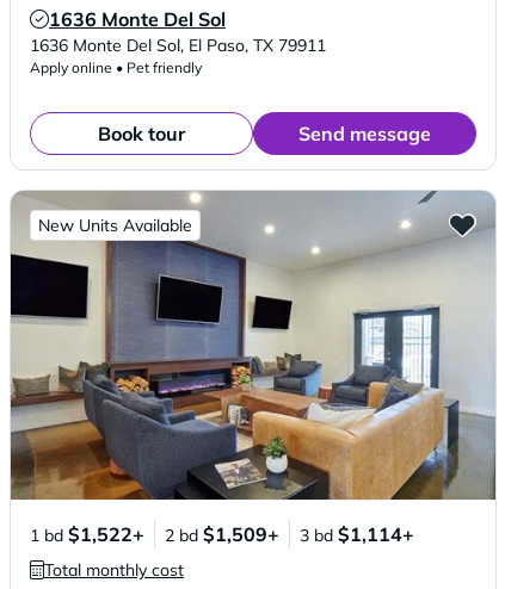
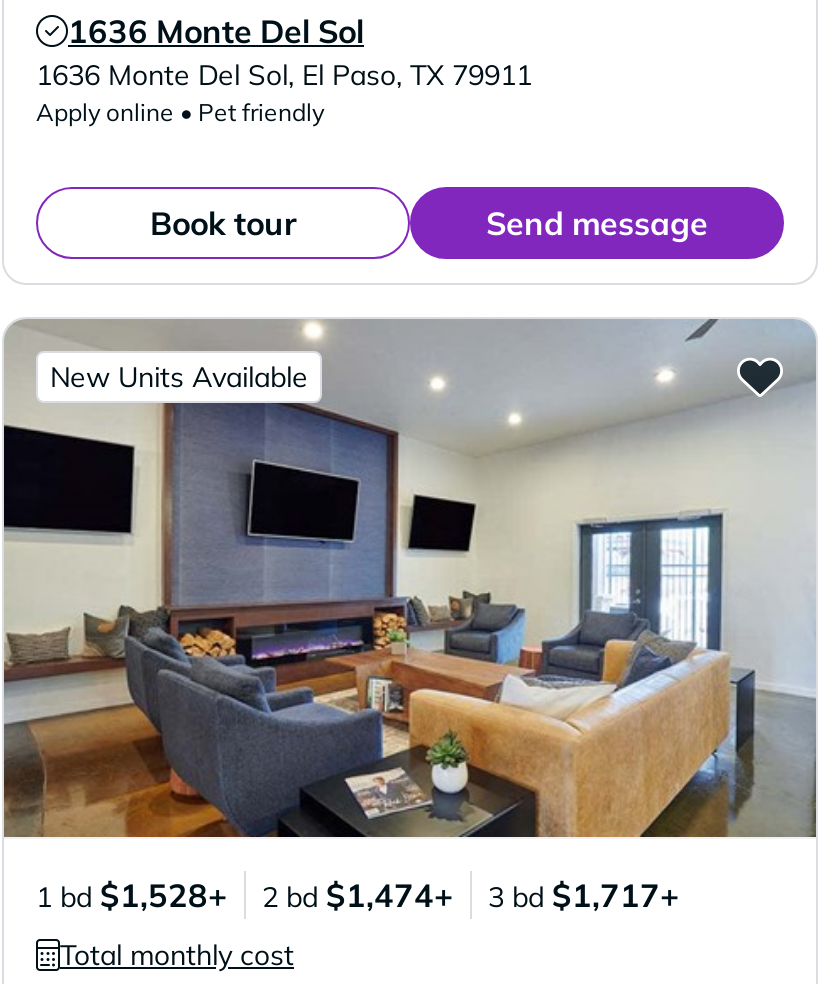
- 1 bd $1,522+
+ 1 bd $1,528+

- 2 bd $1,509+
+ 2 bd $1,474+

- 3 bd $1,114+
+ 3 bd $1,717+
